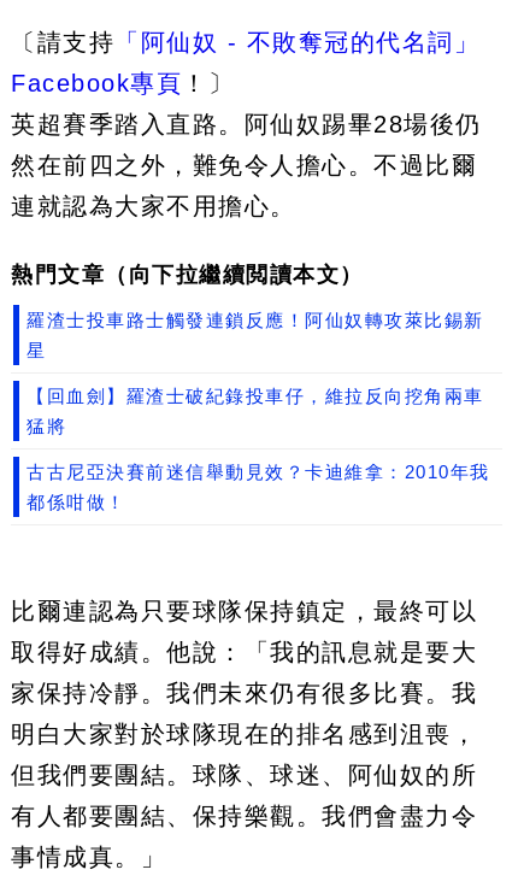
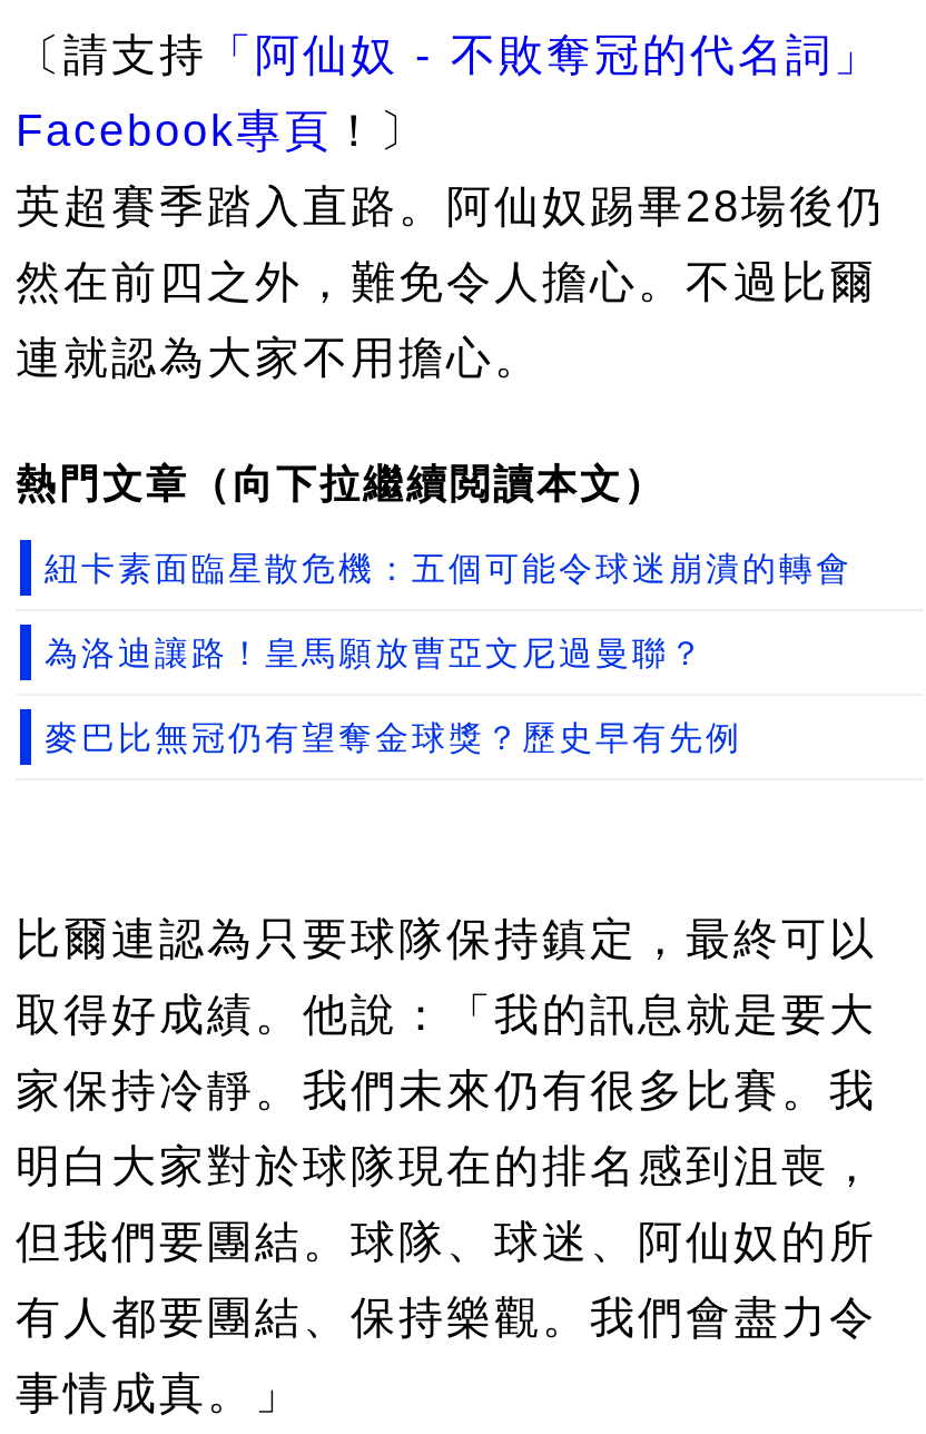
- 羅渣士投車路士觸發連鎖反應！阿仙奴轉攻萊比錫新
- 星
- 【回血劍】羅渣士破紀錄投車仔，維拉反向挖角兩車
- 猛將
- 古古尼亞決賽前迷信舉動見效？卡迪維拿：2010年我
- 都係咁做！
+ 紐卡素面臨星散危機：五個可能令球迷崩潰的轉會
+ 為洛迪讓路！皇馬願放曹亞文尼過曼聯？
+ 麥巴比無冠仍有望奪金球獎？歷史早有先例
